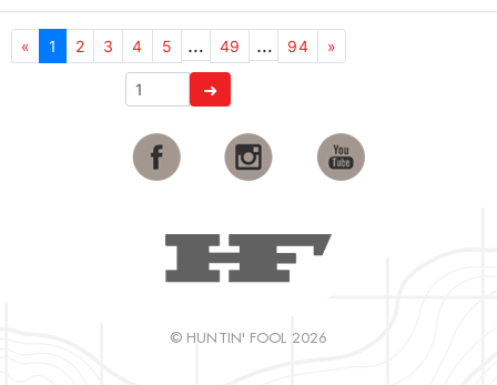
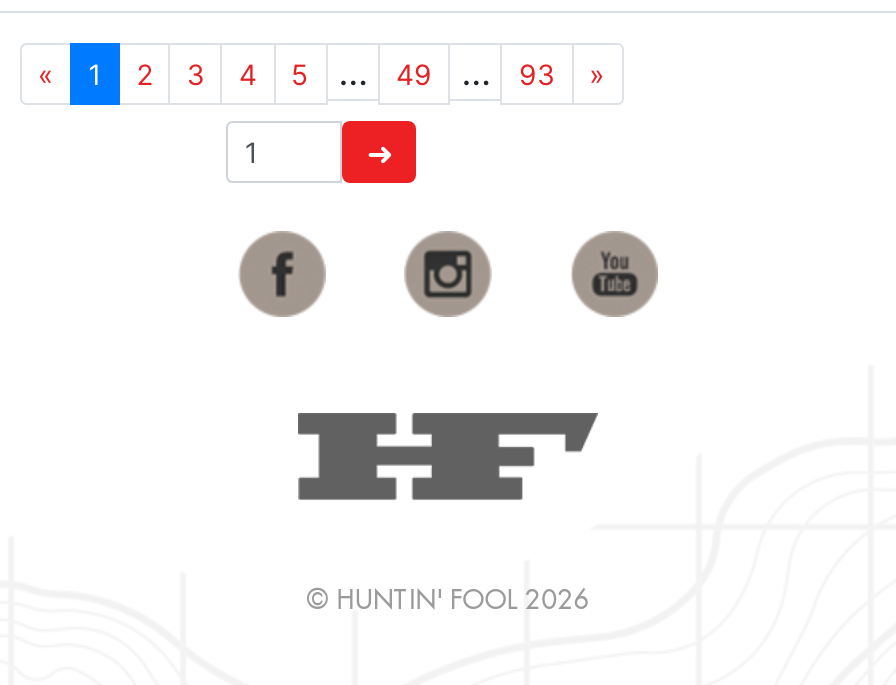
- 94
+ 93
